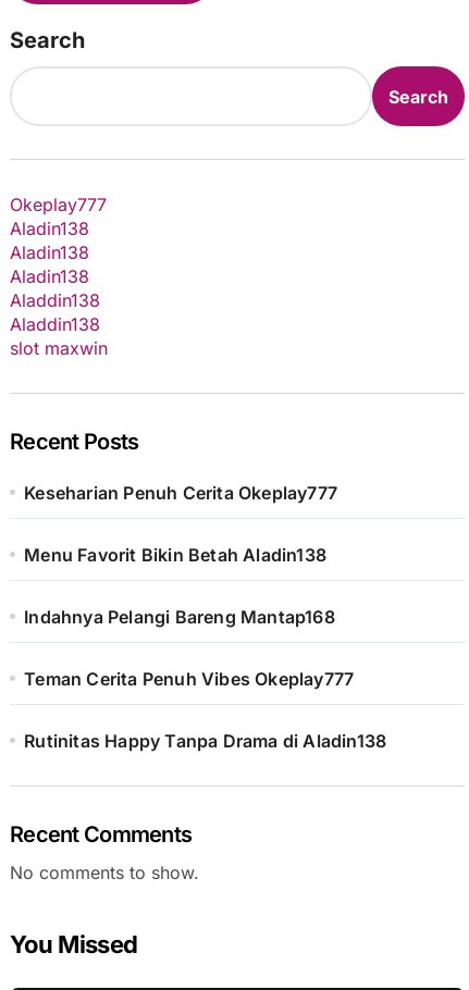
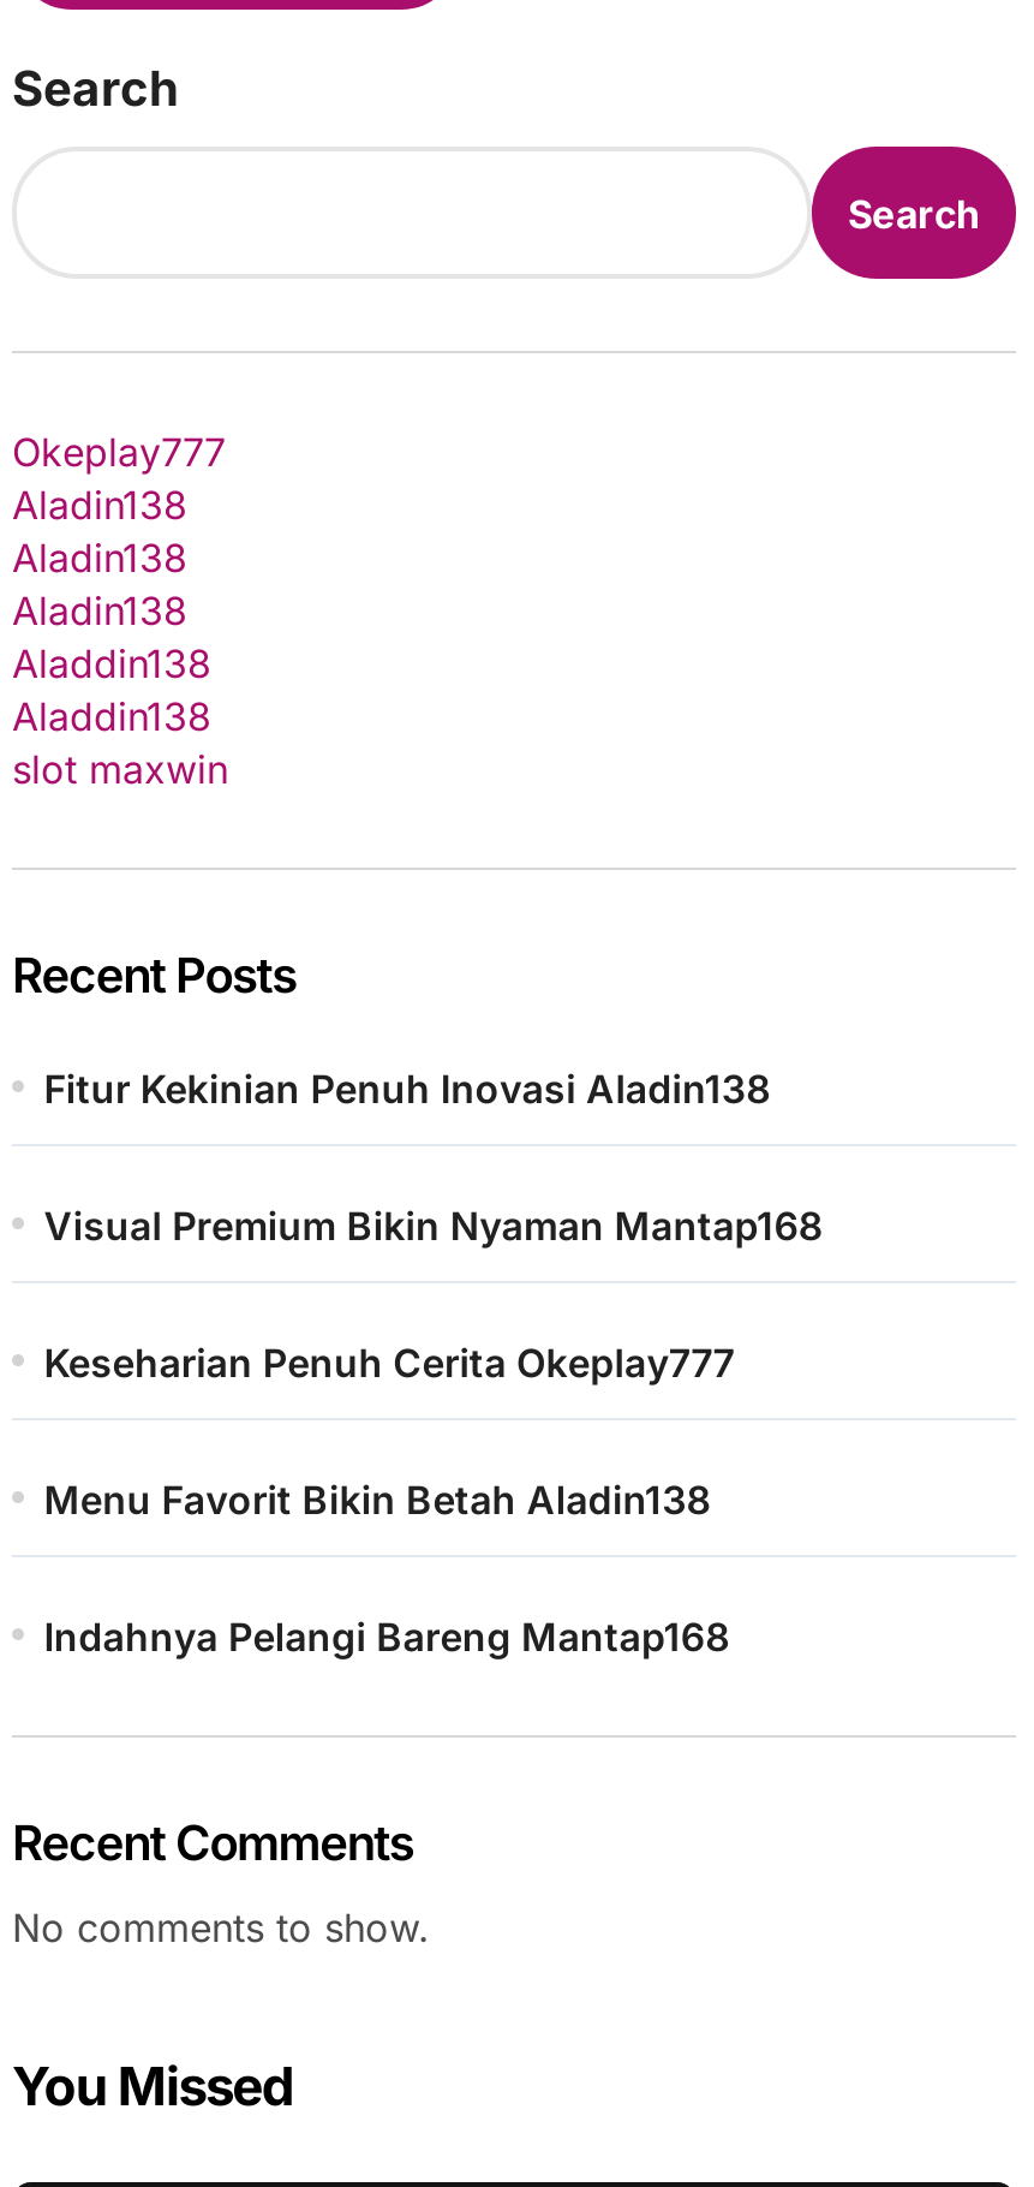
+ Fitur Kekinian Penuh Inovasi Aladin138
+ Visual Premium Bikin Nyaman Mantap168

moved down: Keseharian Penuh Cerita Okeplay777 | Menu Favorit Bikin Betah Aladin138 | Indahnya Pelangi Bareng Mantap168

- Teman Cerita Penuh Vibes Okeplay777
- Rutinitas Happy Tanpa Drama di Aladin138
